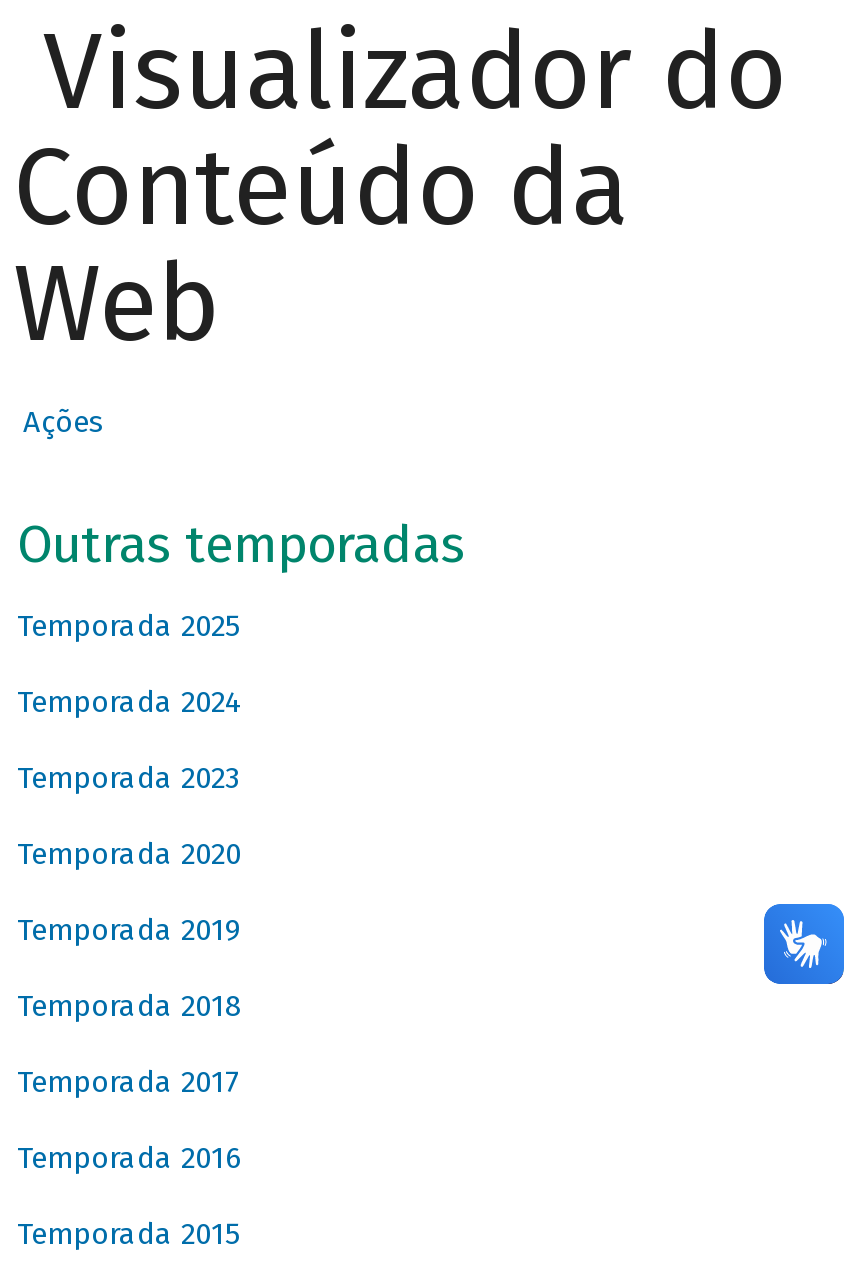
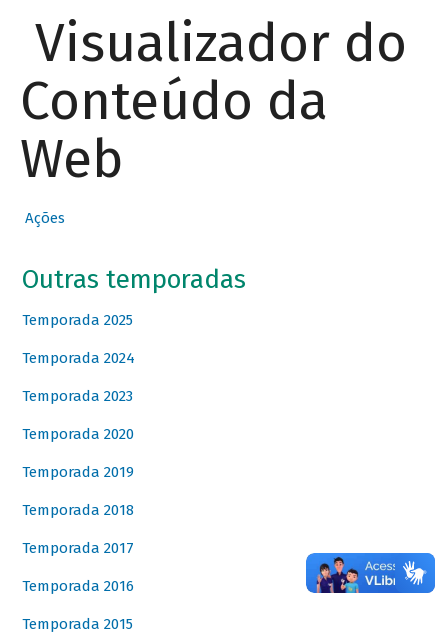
- [image]

+ [image]
